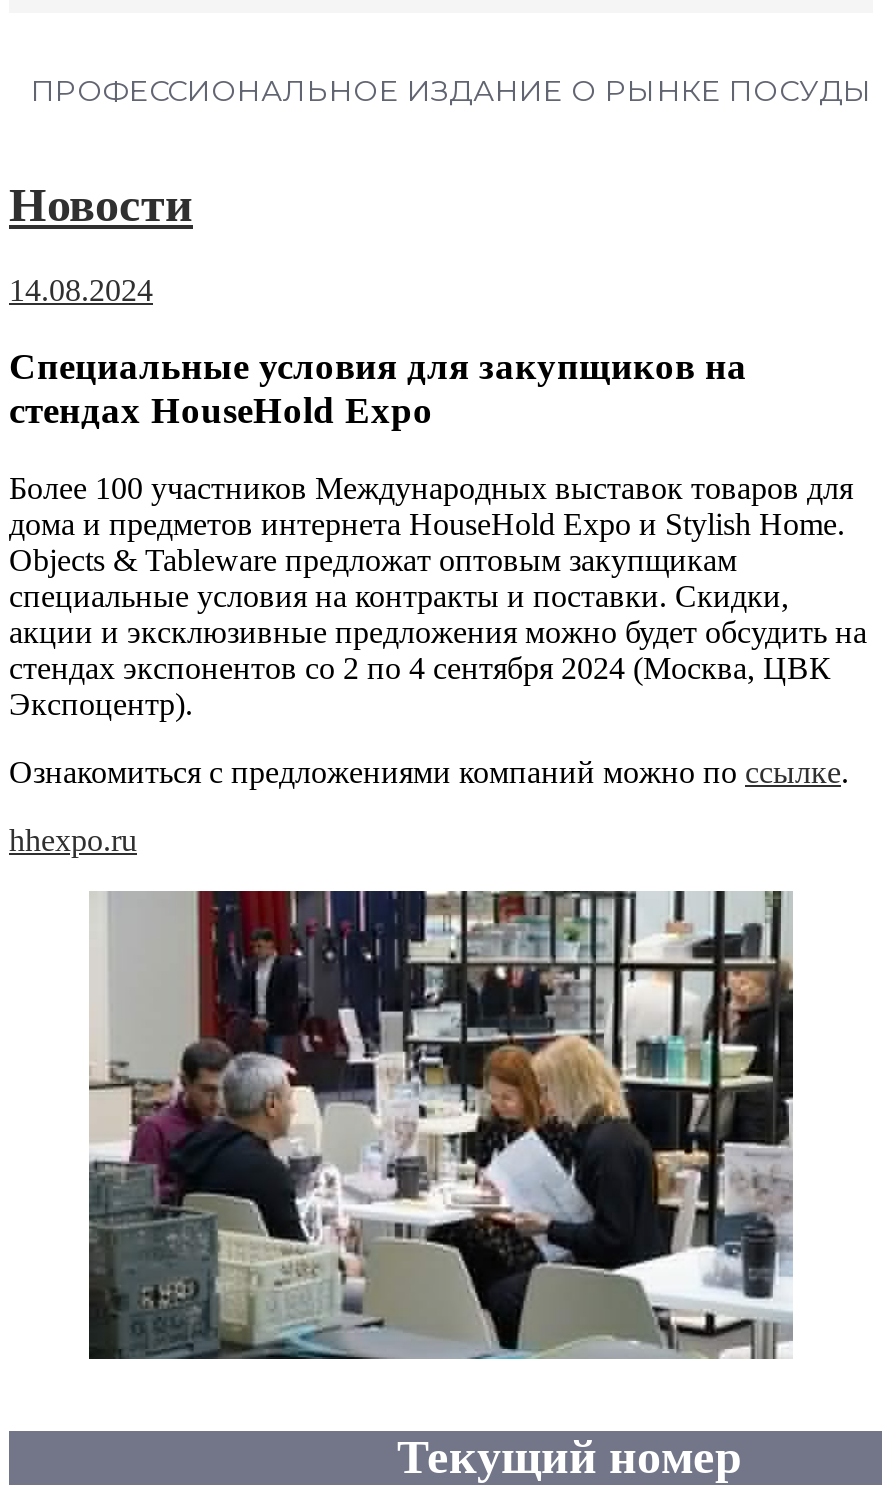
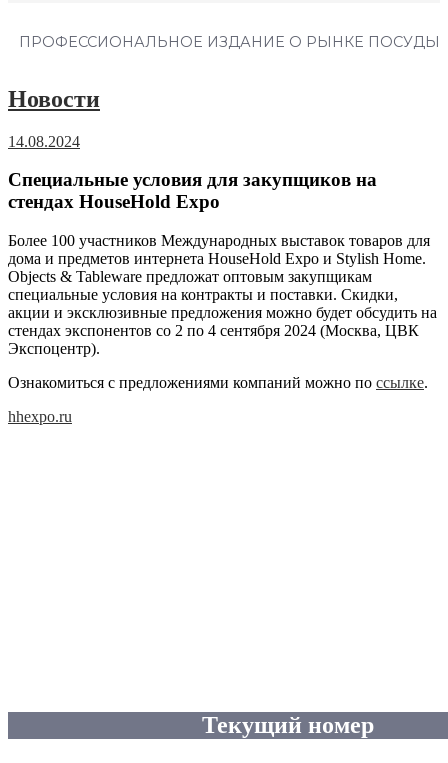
- [image]
